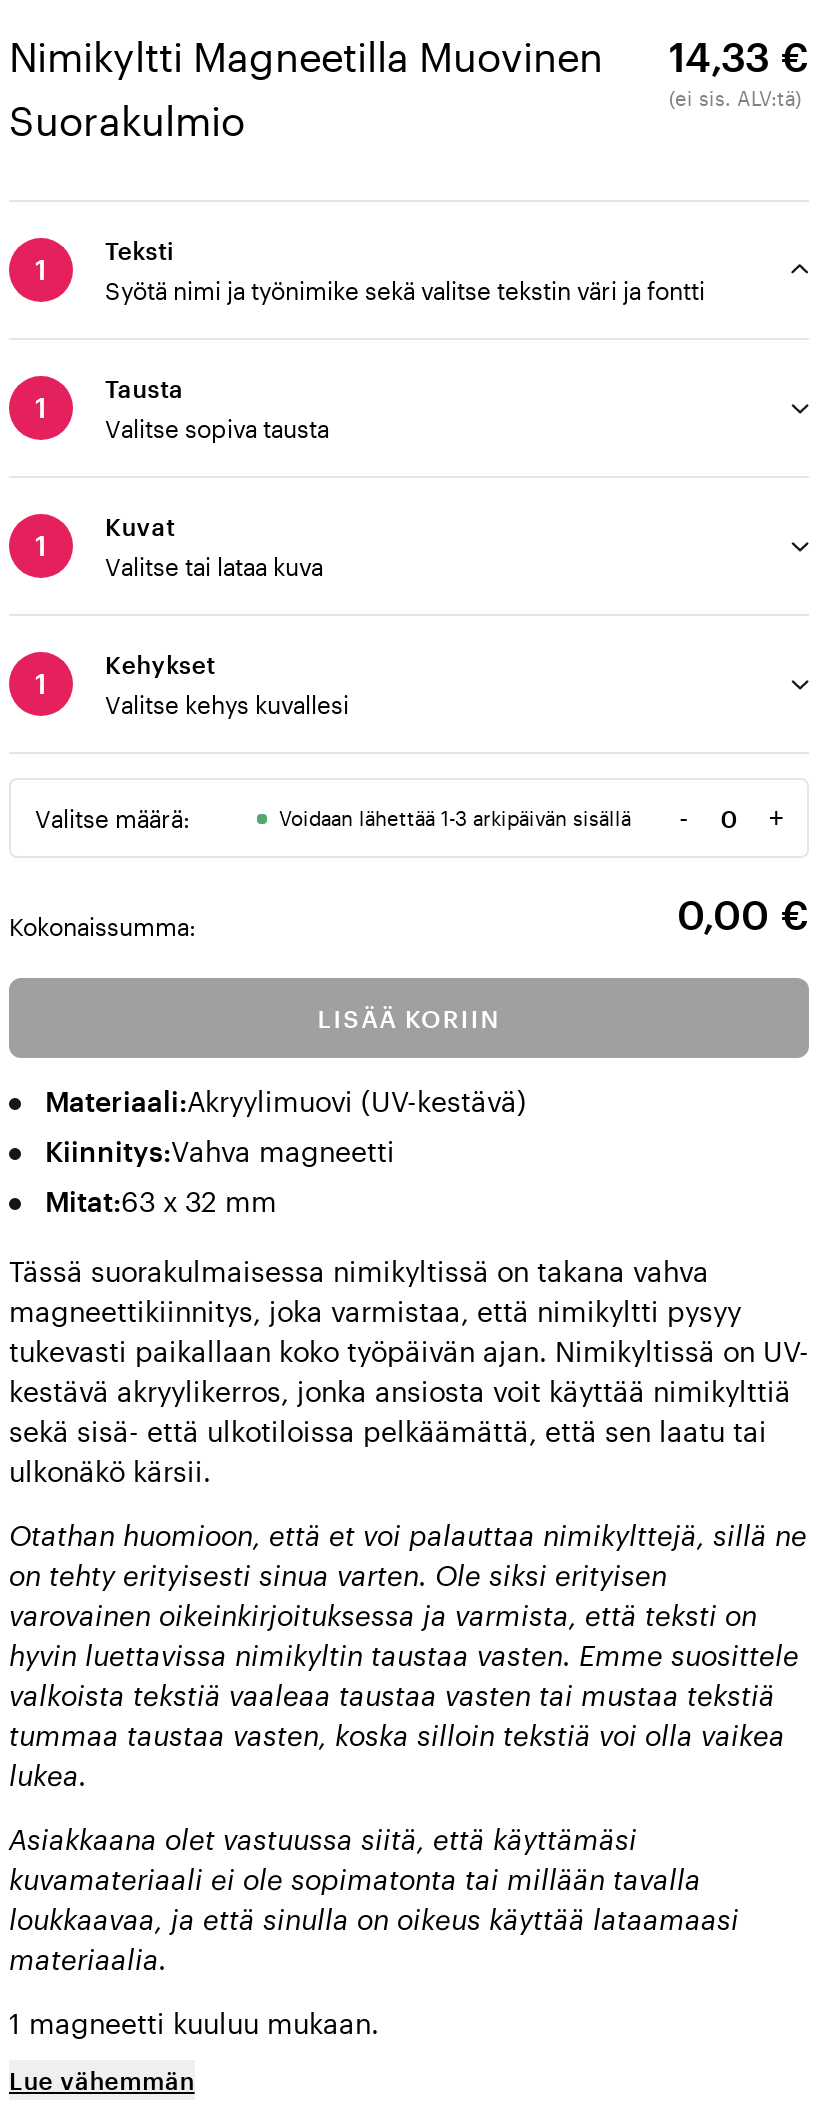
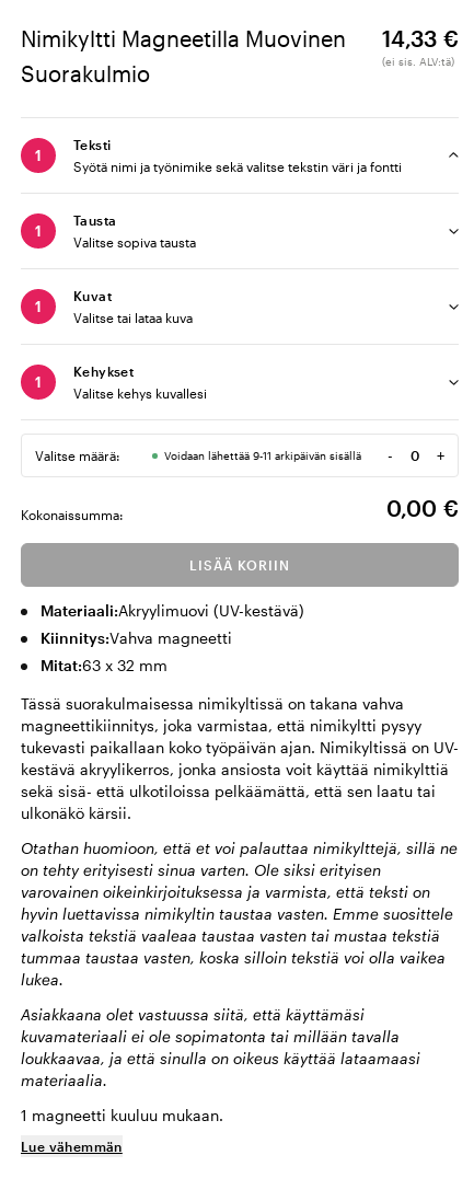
- Voidaan lähettää 1-3 arkipäivän sisällä
+ Voidaan lähettää 9-11 arkipäivän sisällä
